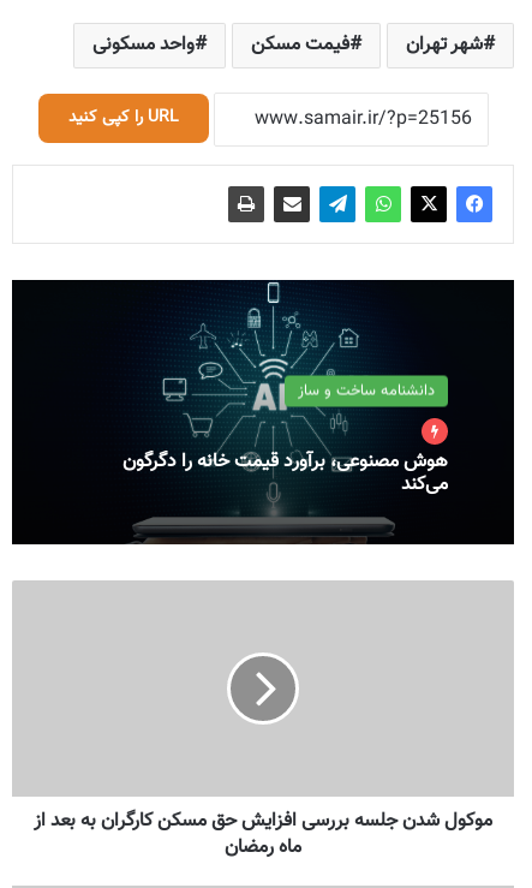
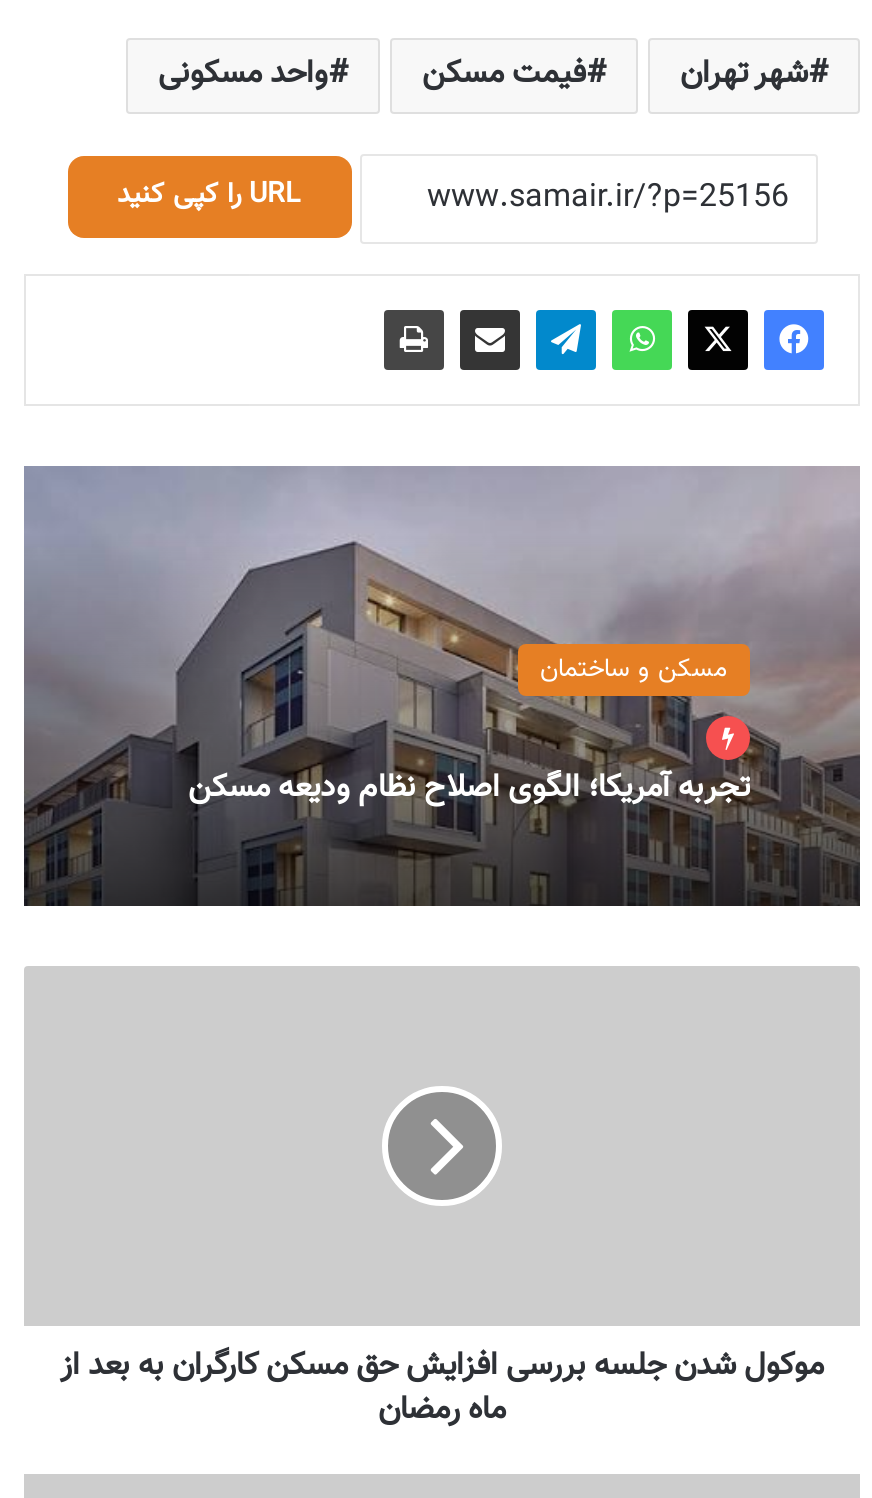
- [image]
- دانشنامه ساخت و ساز
+ [image]
+ مسکن و ساختمان

- هوش مصنوعی، برآورد قیمت خانه را دگرگون
- می‌کند
+ تجربه آمریکا؛ الگوی اصلاح نظام ودیعه مسکن
